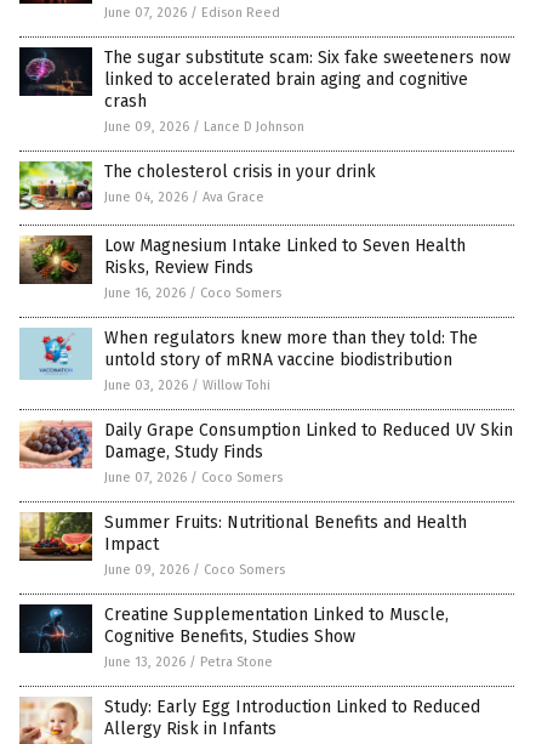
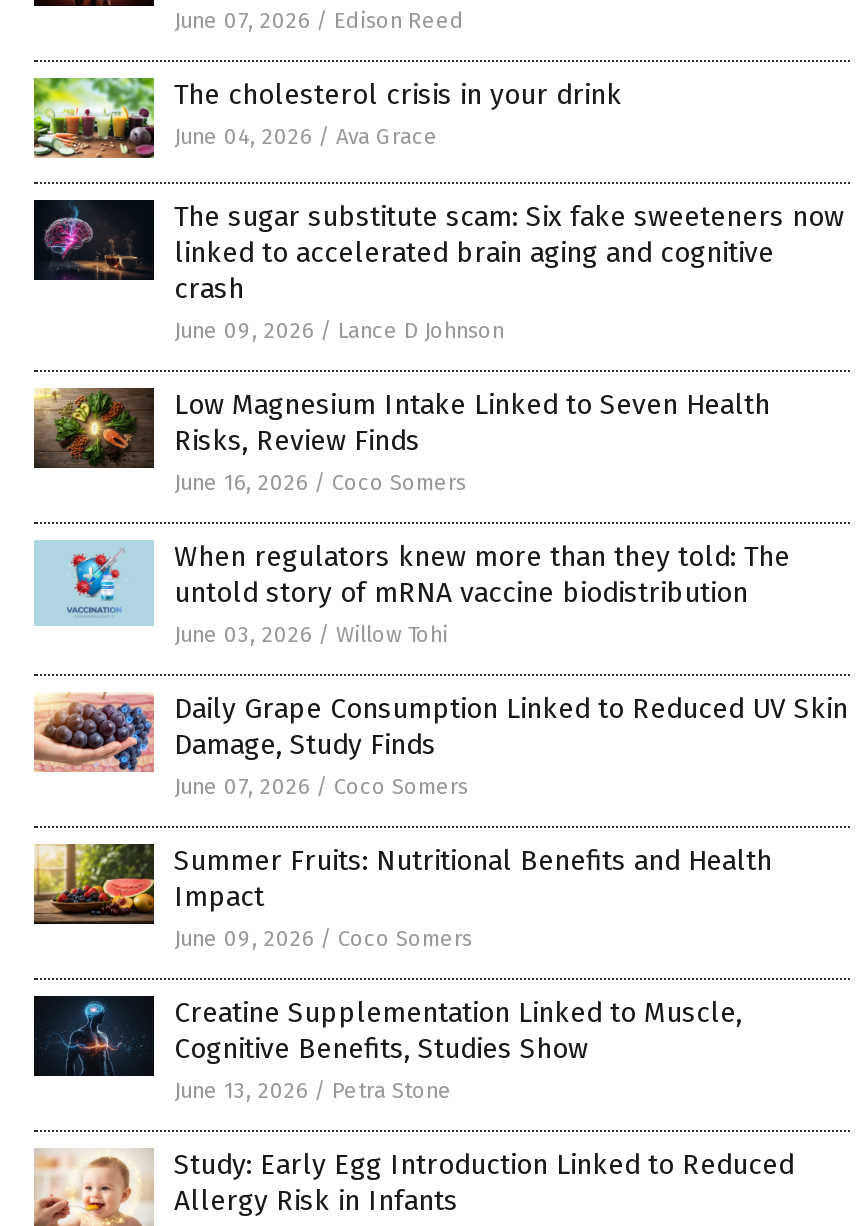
moved down: [image] | The sugar substitute scam: Six fake sweeteners now | linked to accelerated brain aging and cognitive | crash | June 09, 2026 / Lance D Johnson

moved up: [image] | The cholesterol crisis in your drink | June 04, 2026 / Ava Grace
